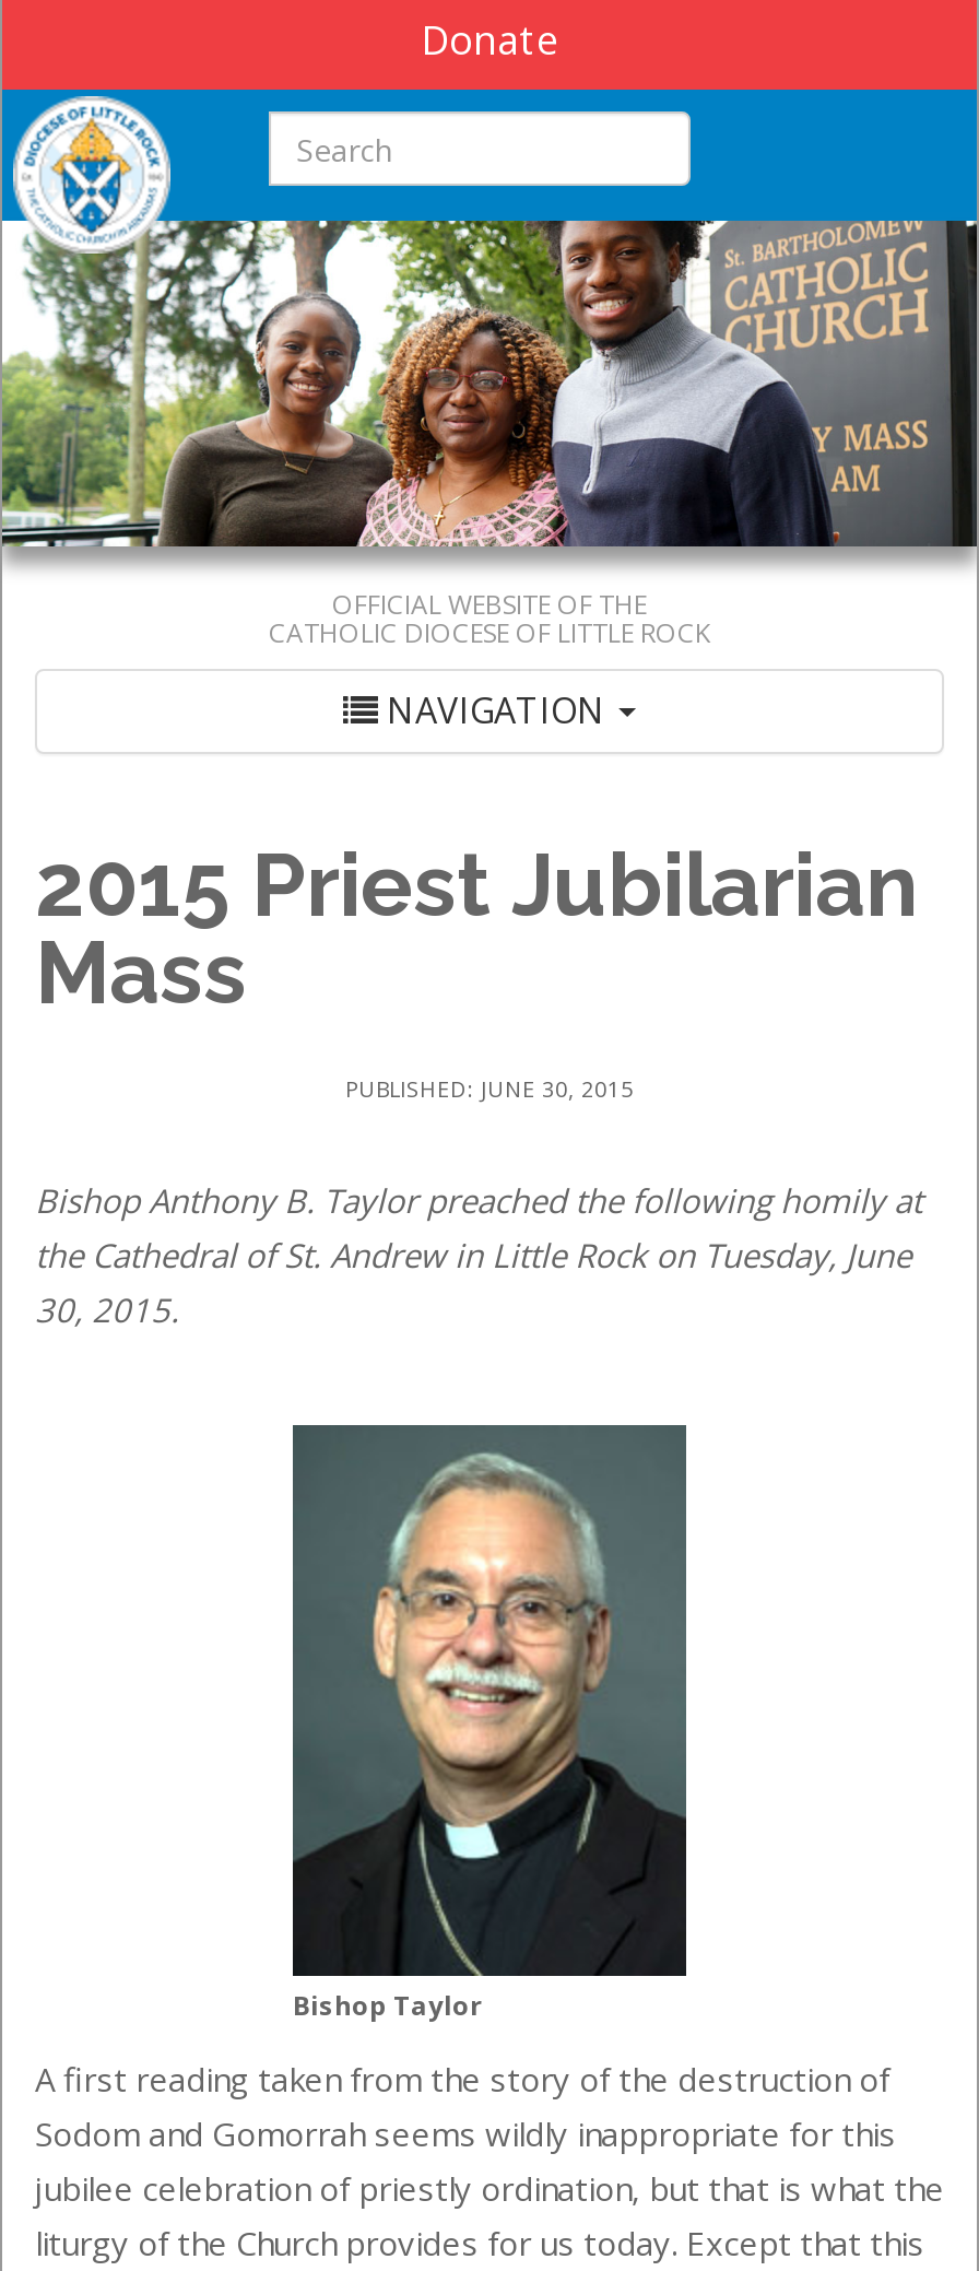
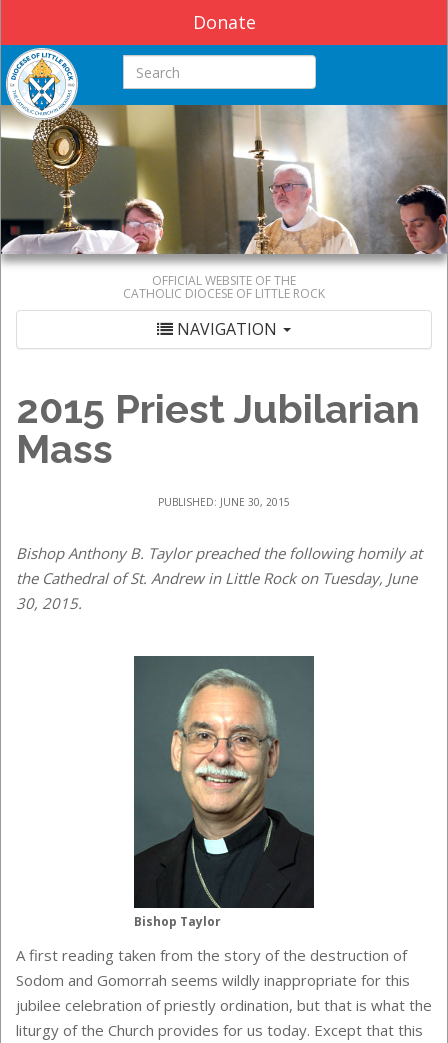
- [image]
+ [image]
